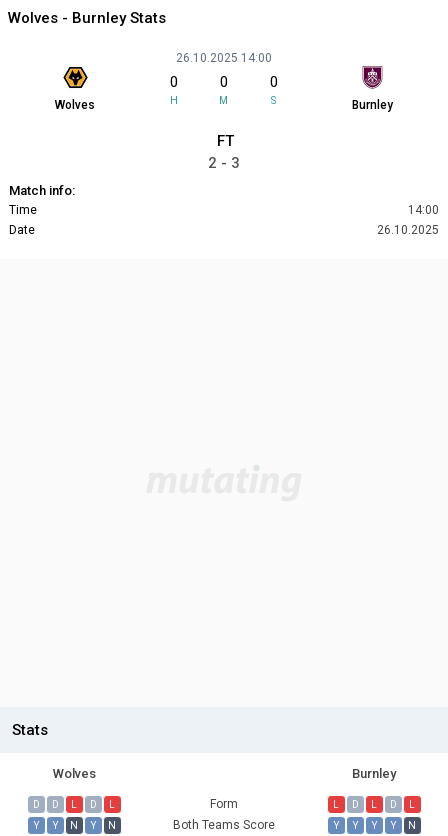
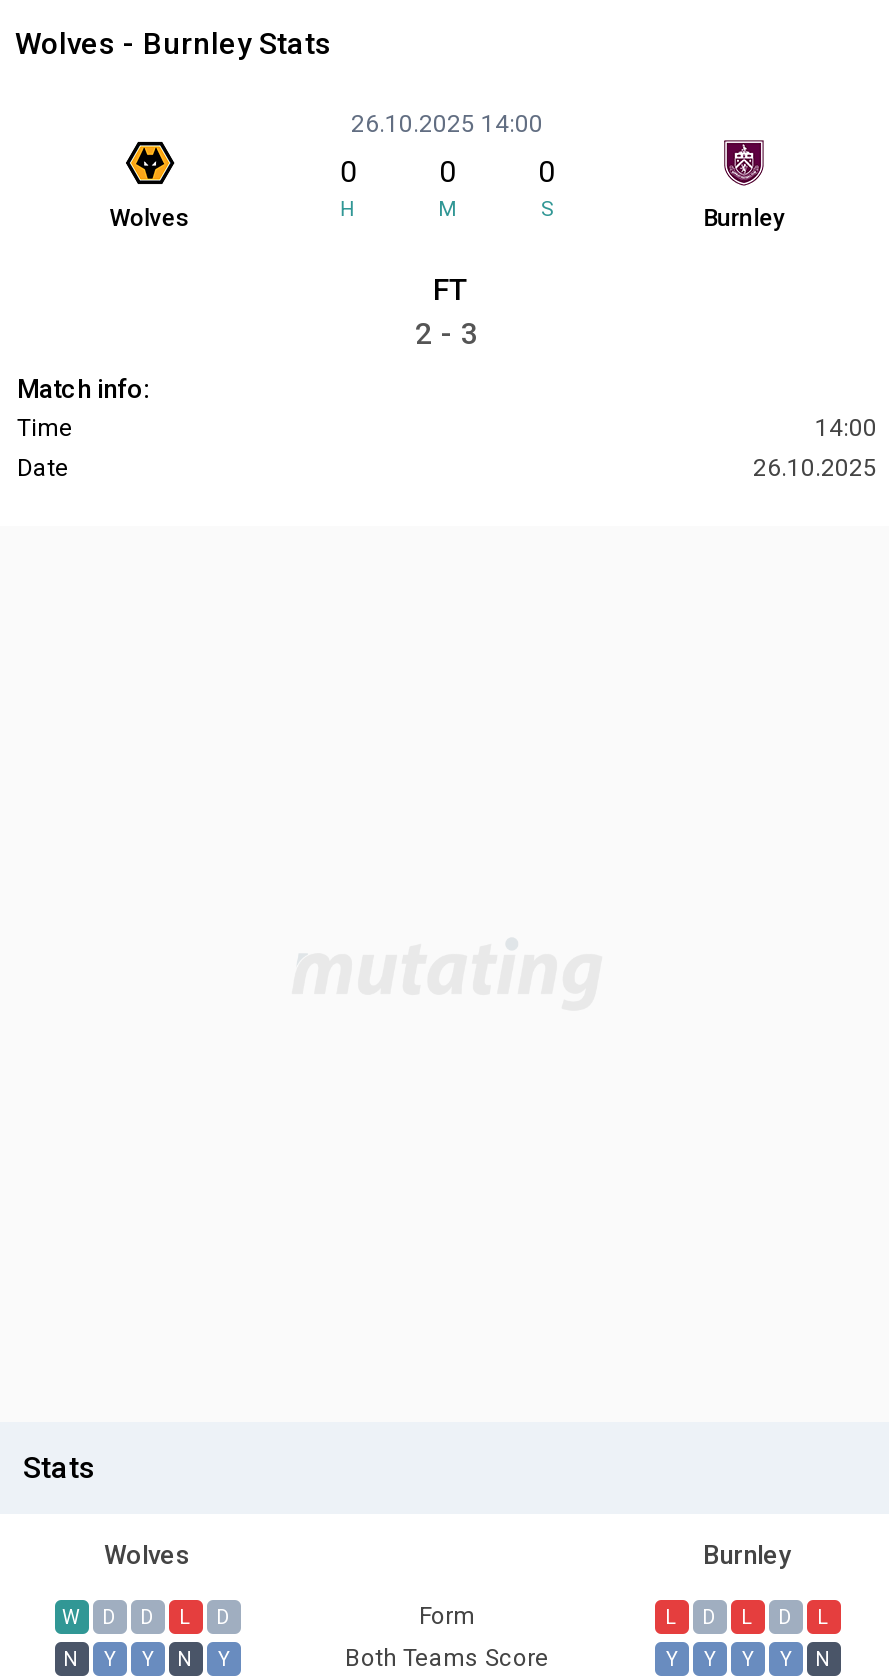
- L

+ W

- N

+ N
